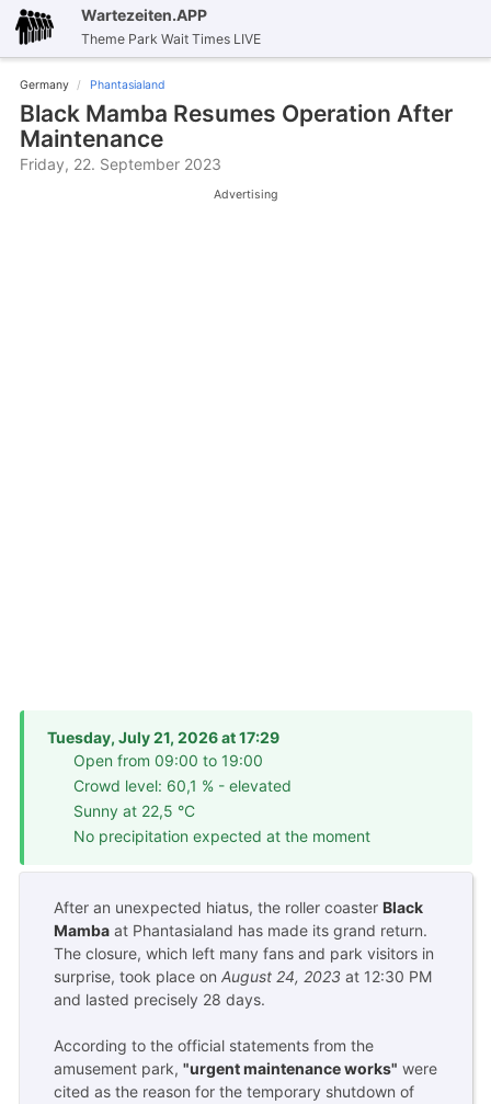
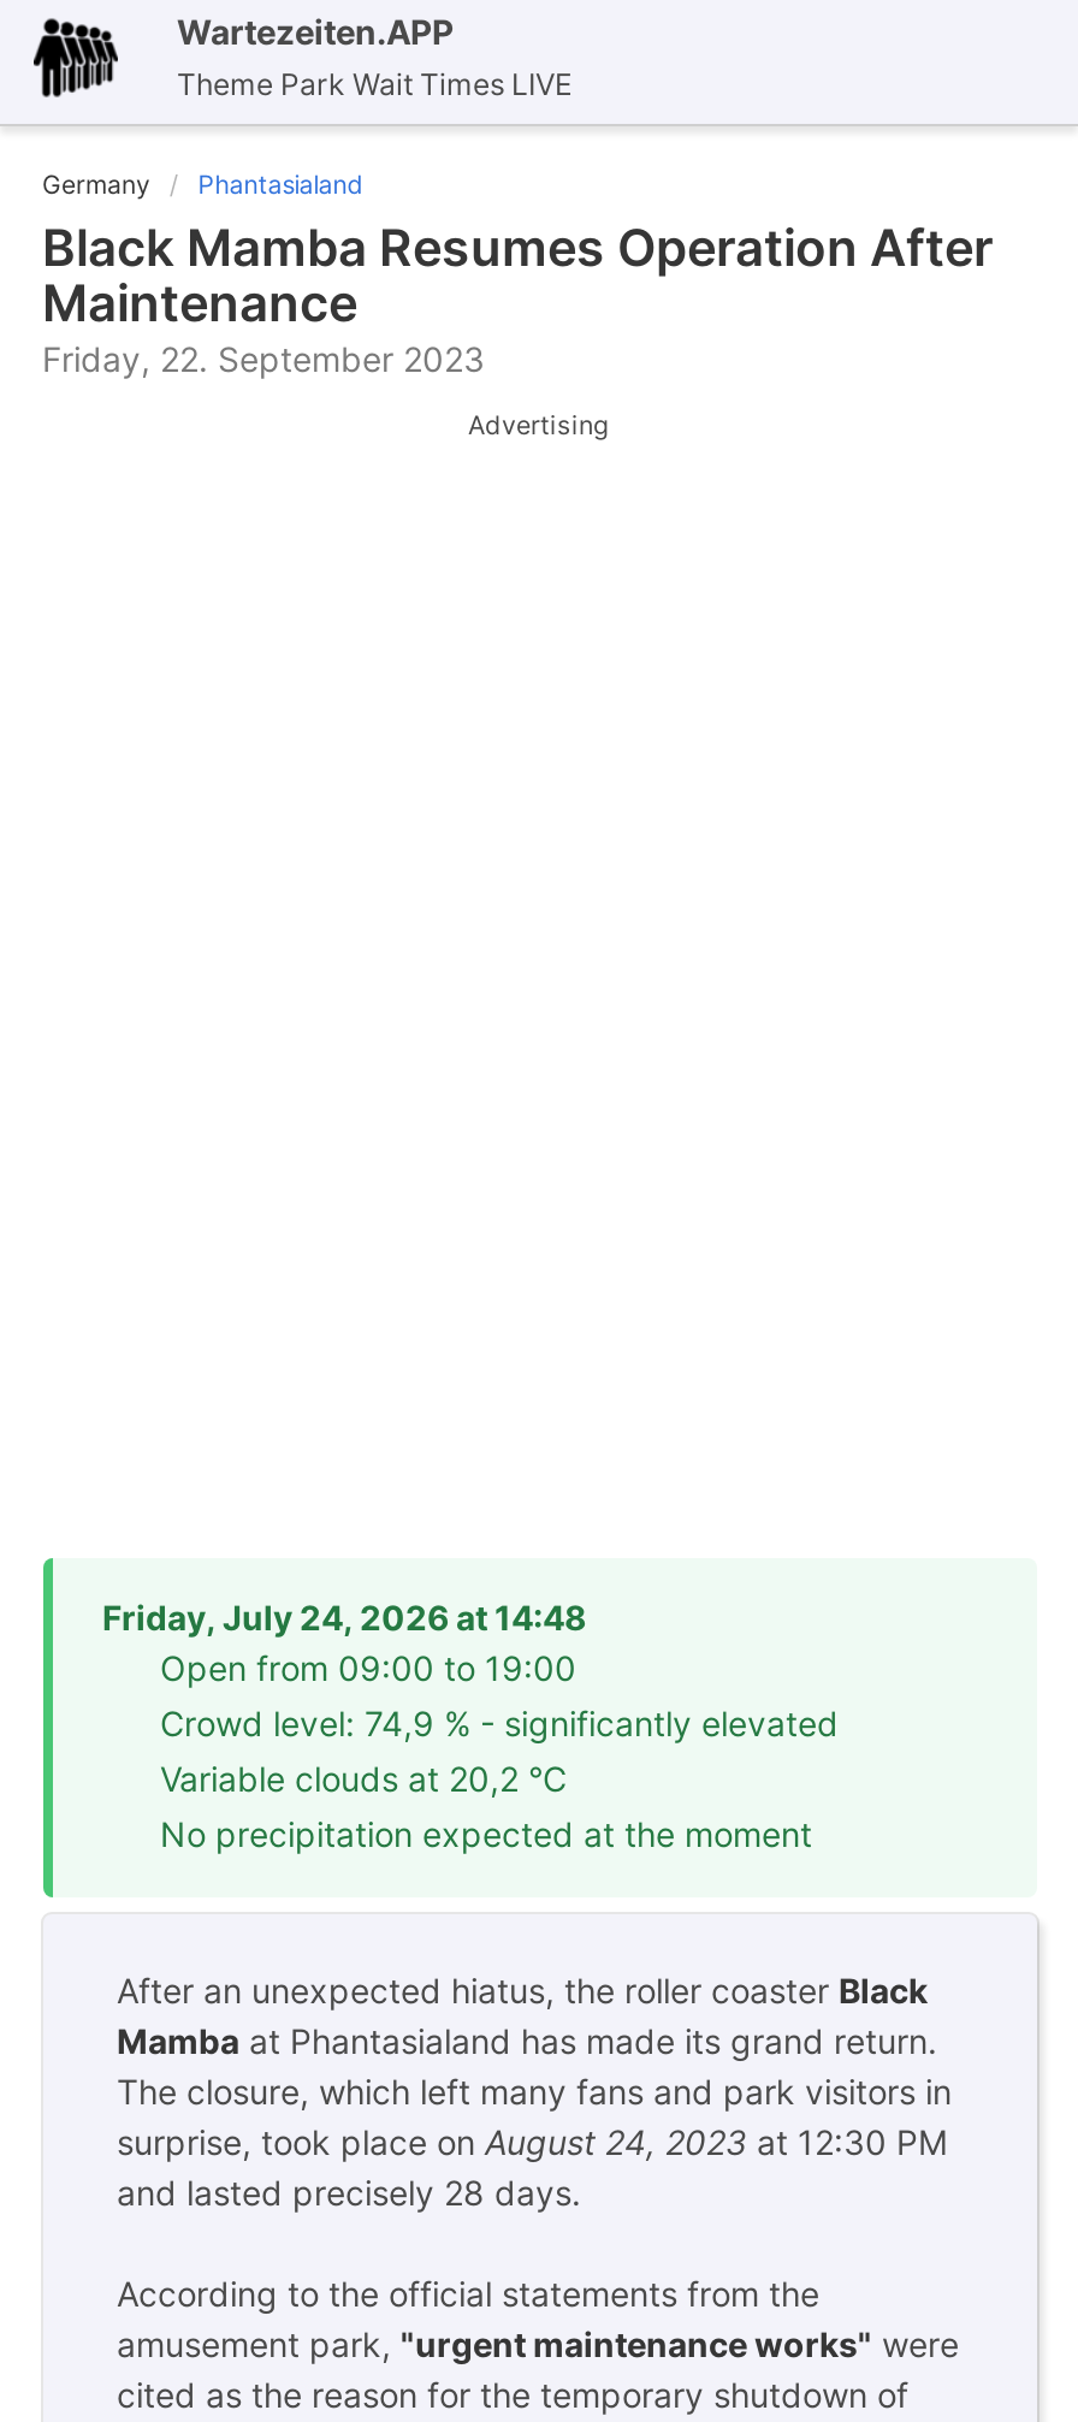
- Tuesday, July 21, 2026 at 17:29
+ Friday, July 24, 2026 at 14:48

- Crowd level: 60,1 % - elevated
- Sunny at 22,5 °C
+ Crowd level: 74,9 % - significantly elevated
+ Variable clouds at 20,2 °C
